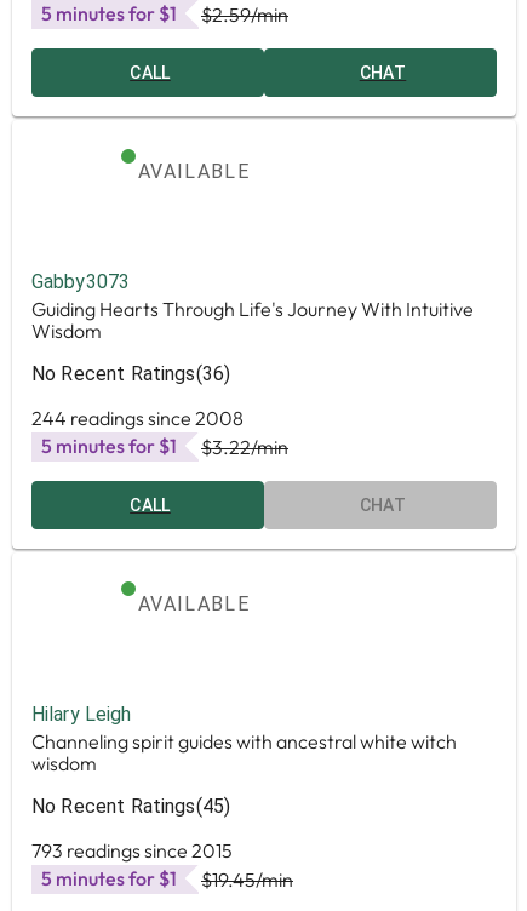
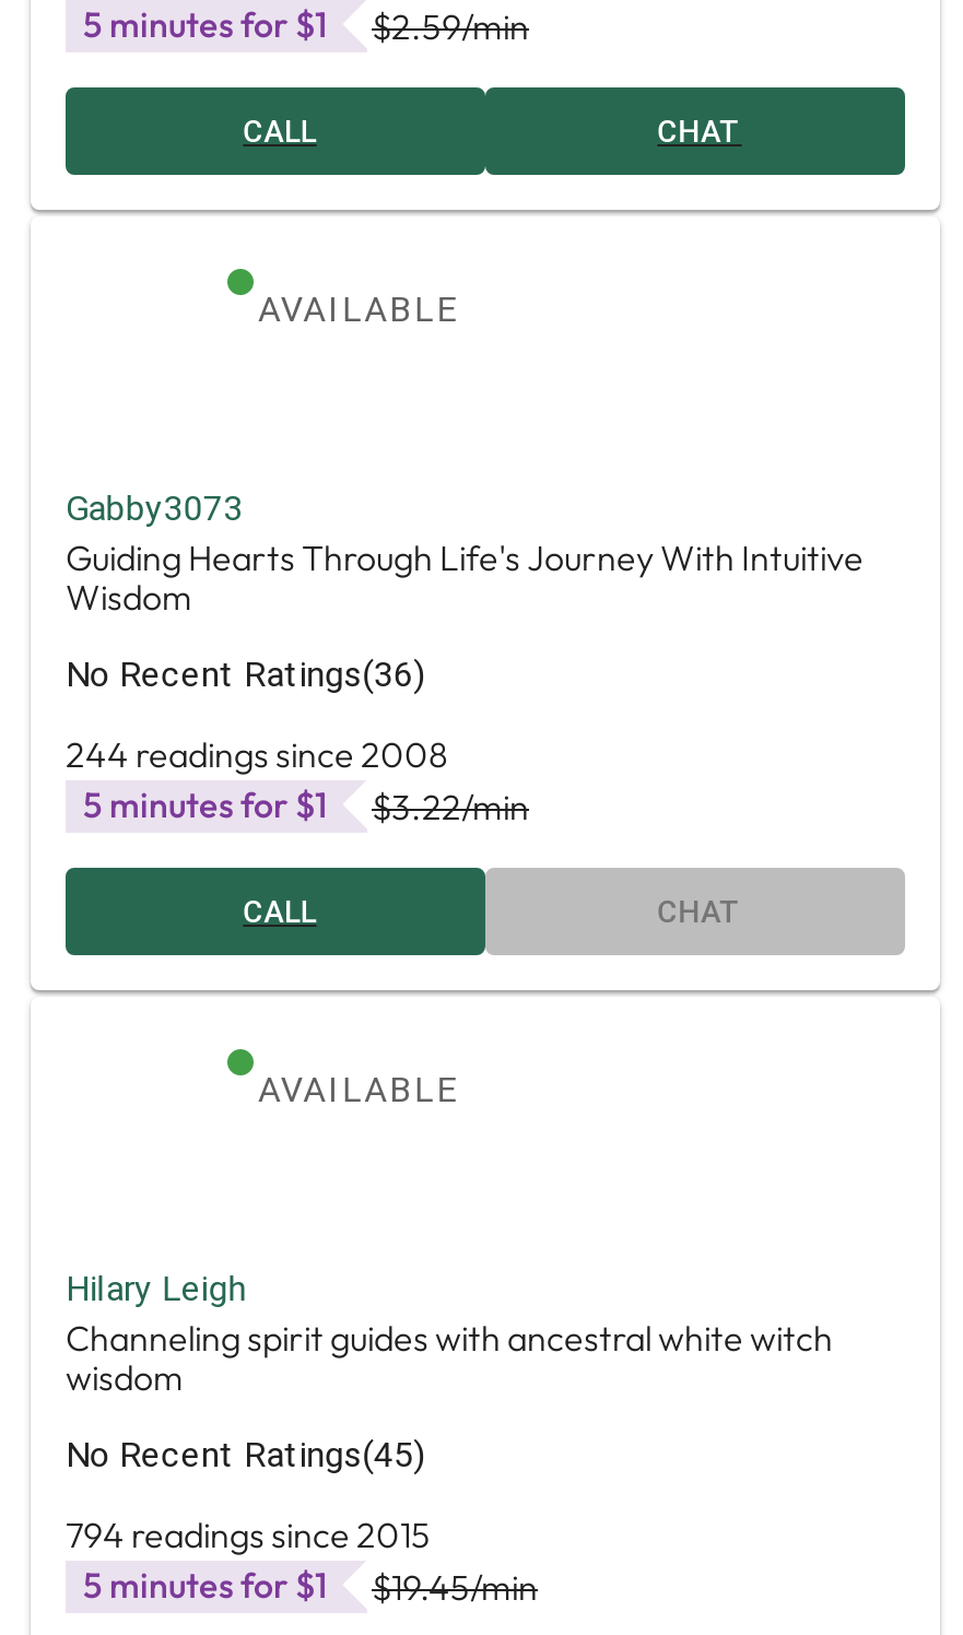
- 793 readings since 2015
+ 794 readings since 2015
